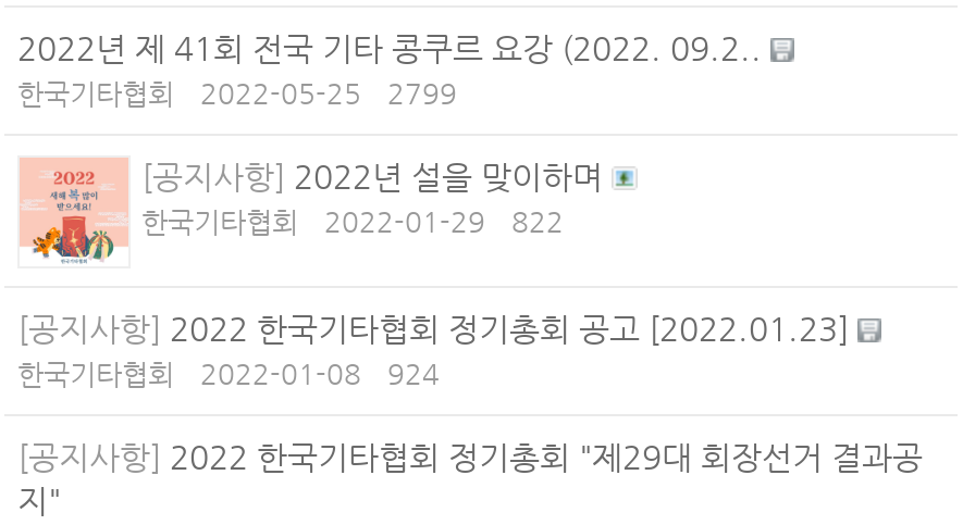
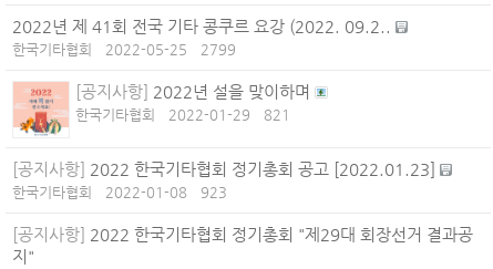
- 한국기타협회 2022-01-29 822
+ 한국기타협회 2022-01-29 821

- 한국기타협회 2022-01-08 924
+ 한국기타협회 2022-01-08 923
